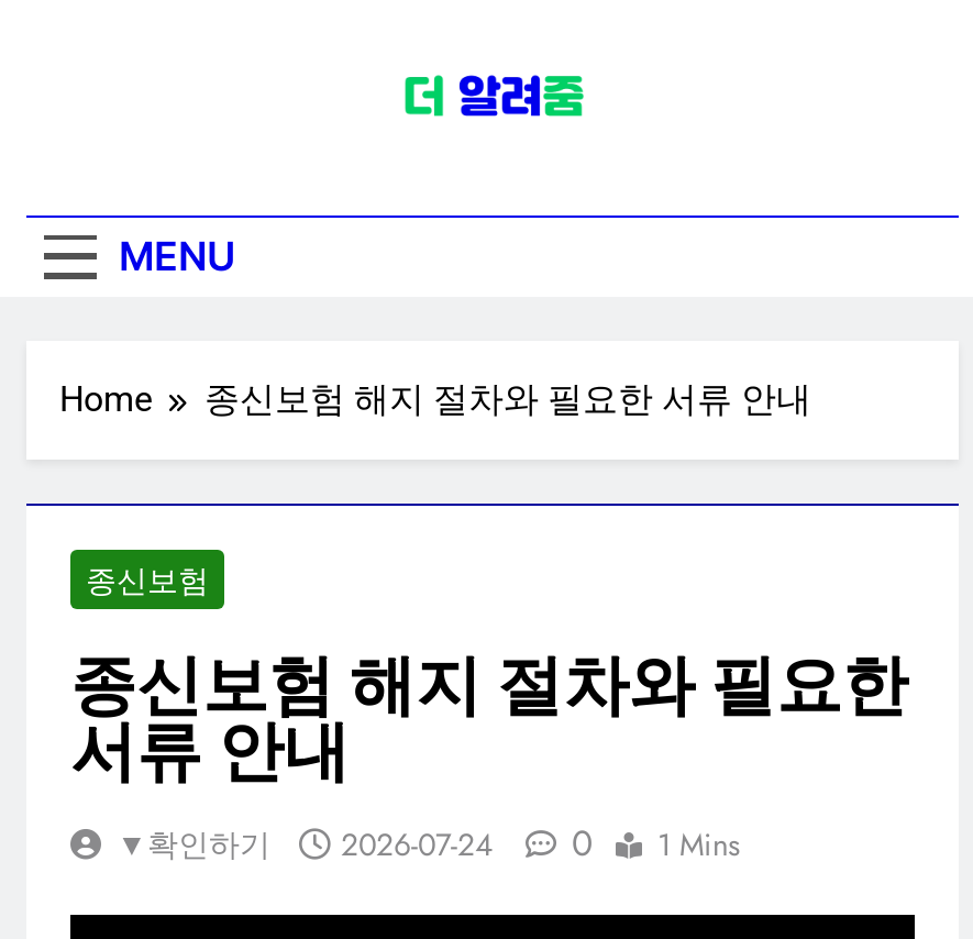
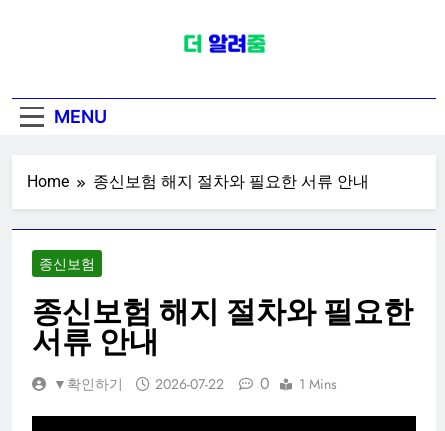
- 2026-07-24
+ 2026-07-22
